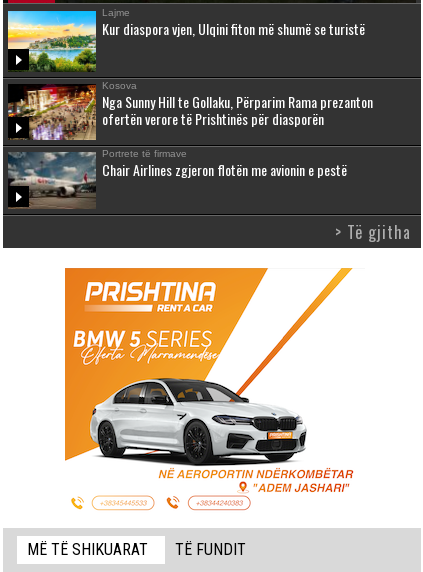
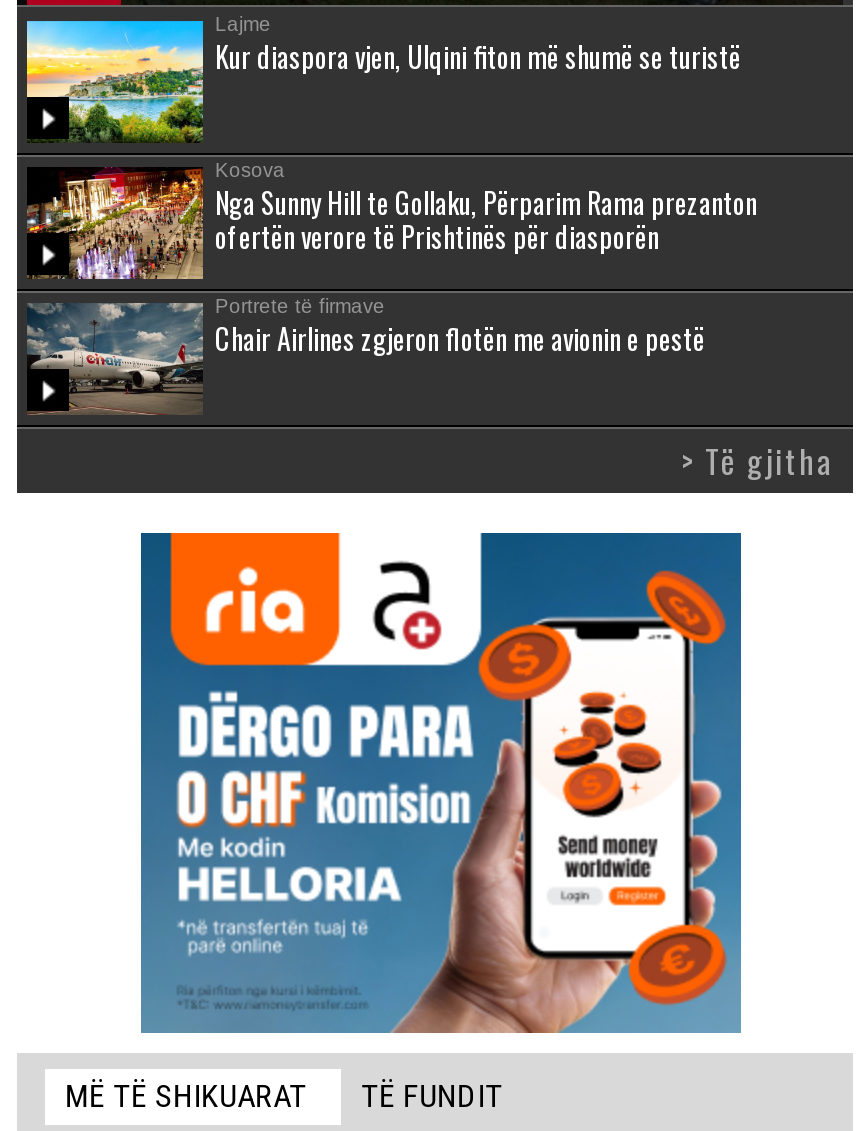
- [image]
+ [image]
